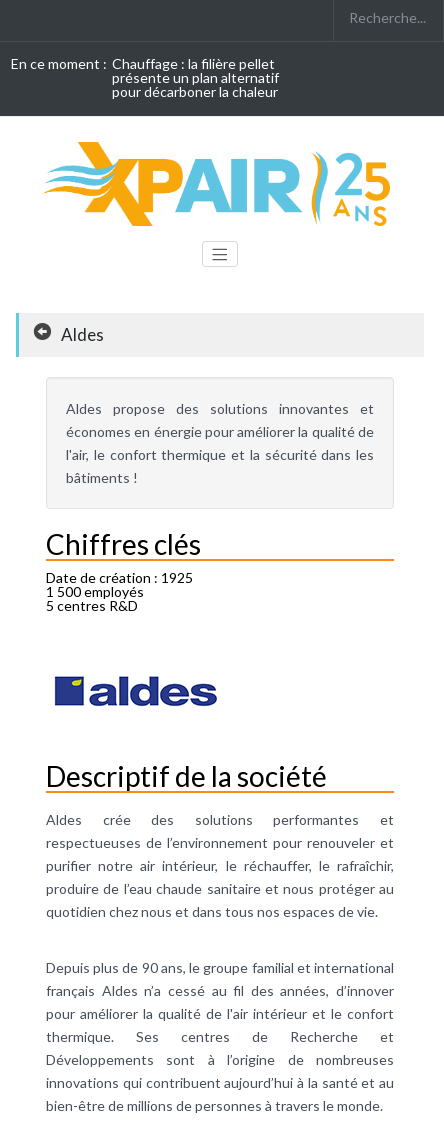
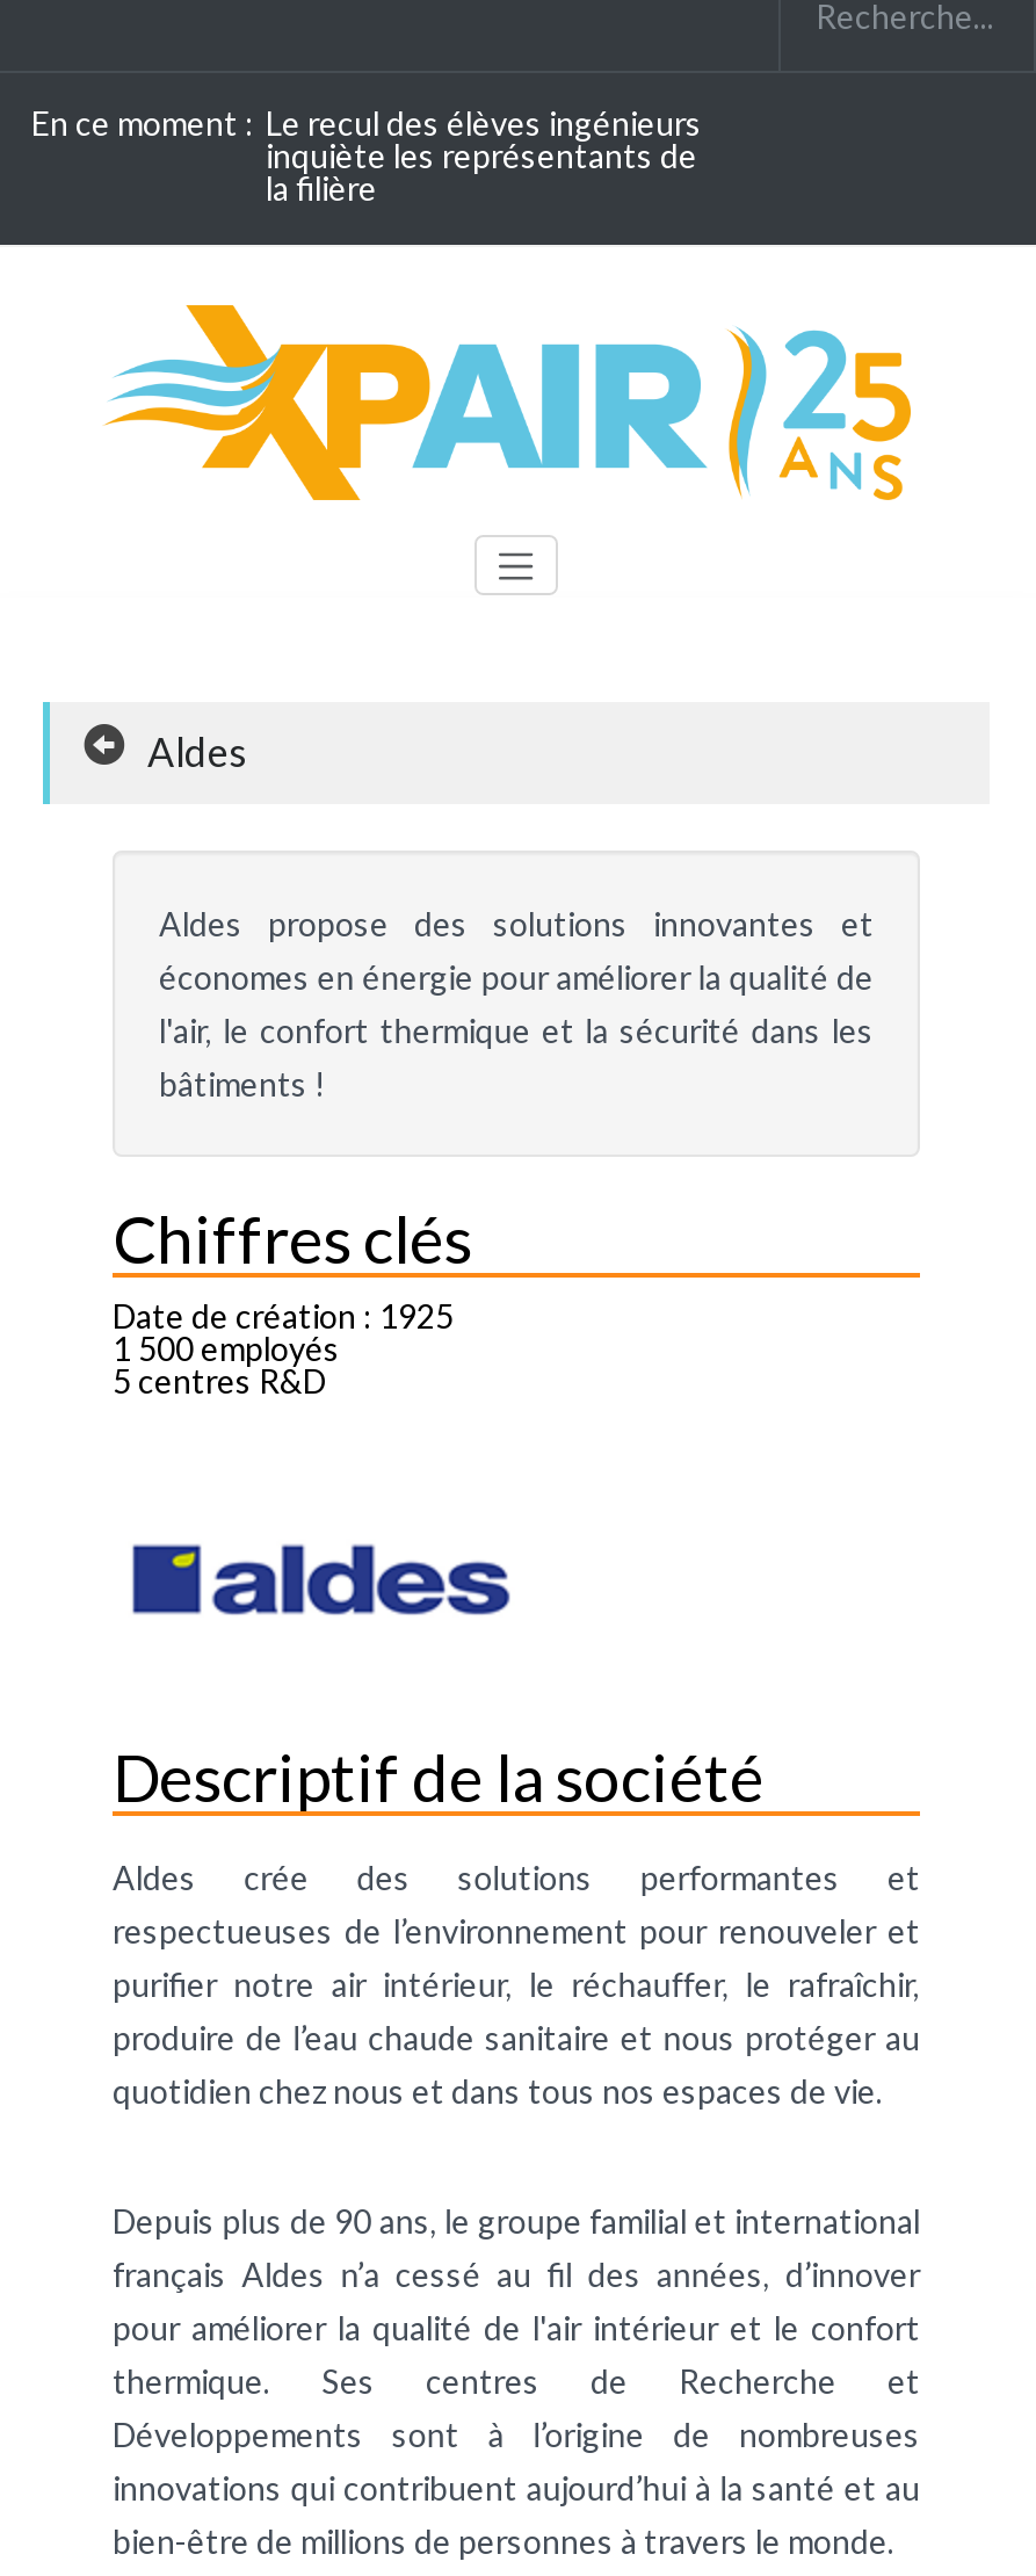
- En ce moment : Chauffage : la filière pellet
- présente un plan alternatif
- pour décarboner la chaleur
+ En ce moment : Le recul des élèves ingénieurs
+ inquiète les représentants de
+ la filière
